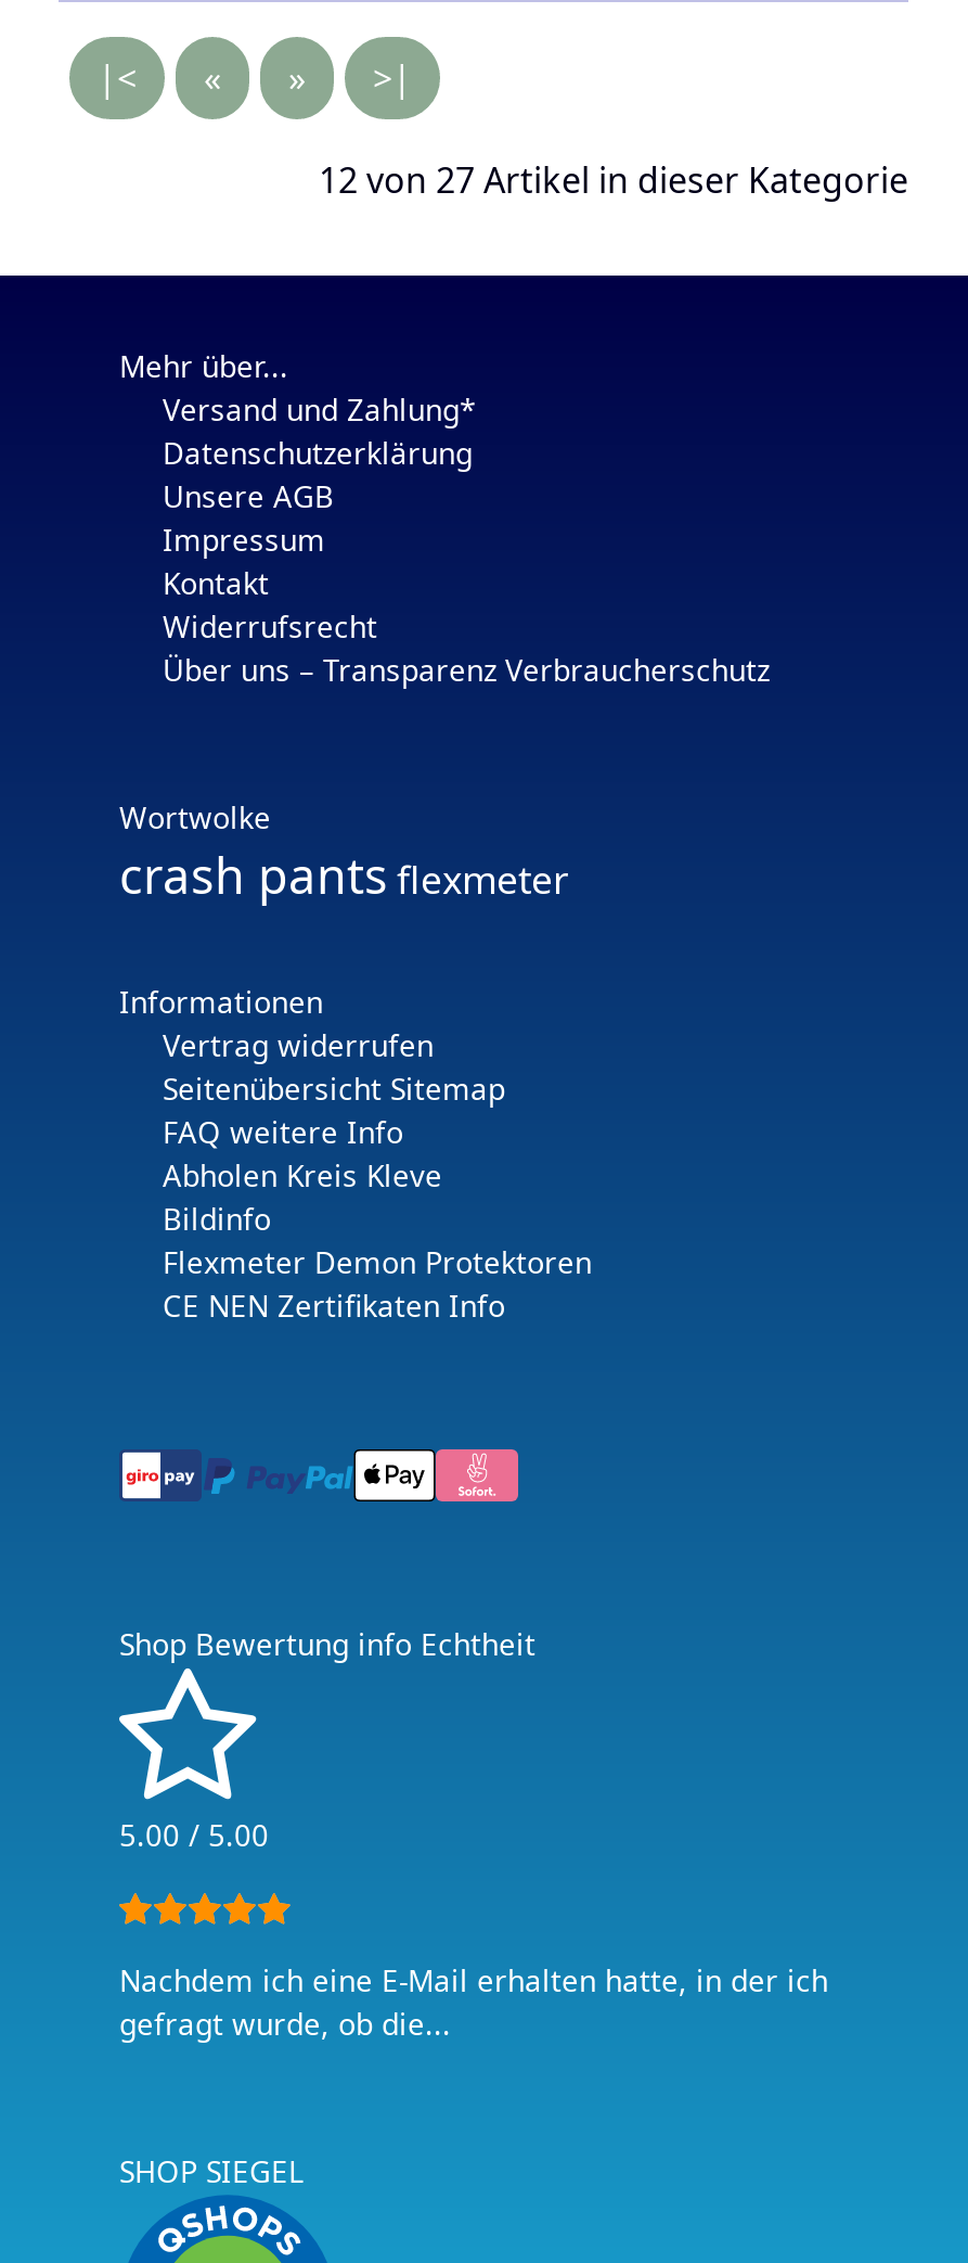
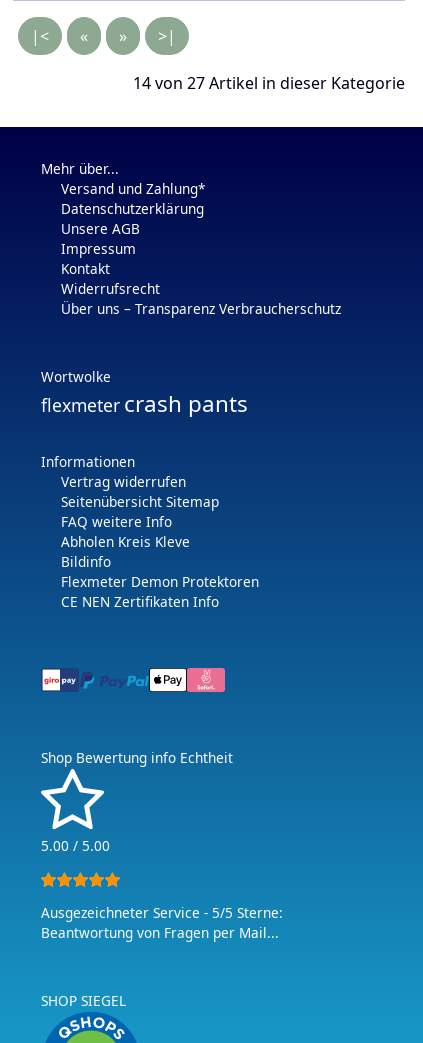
- 12 von 27 Artikel in dieser Kategorie
+ 14 von 27 Artikel in dieser Kategorie

- crash pants flexmeter
+ flexmeter crash pants

- Nachdem ich eine E-Mail erhalten hatte, in der ich
- gefragt wurde, ob die...
+ Ausgezeichneter Service - 5/5 Sterne:
+ Beantwortung von Fragen per Mail...
